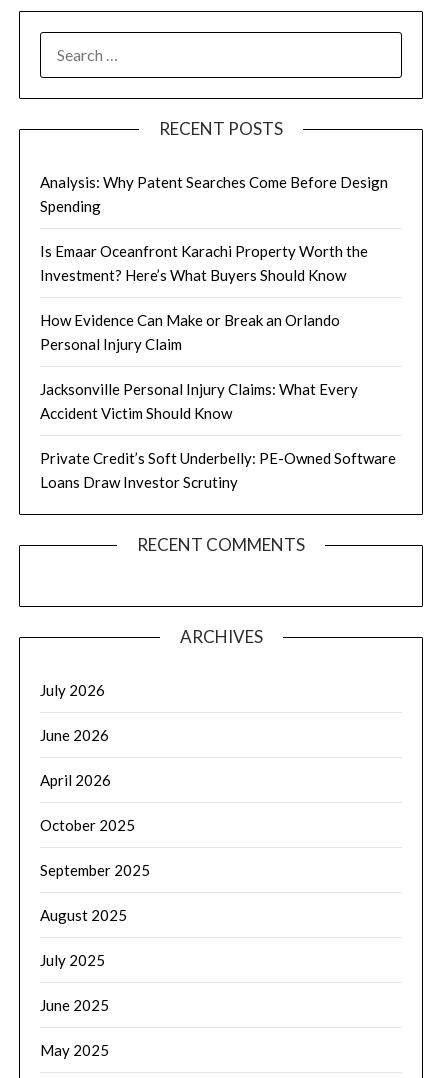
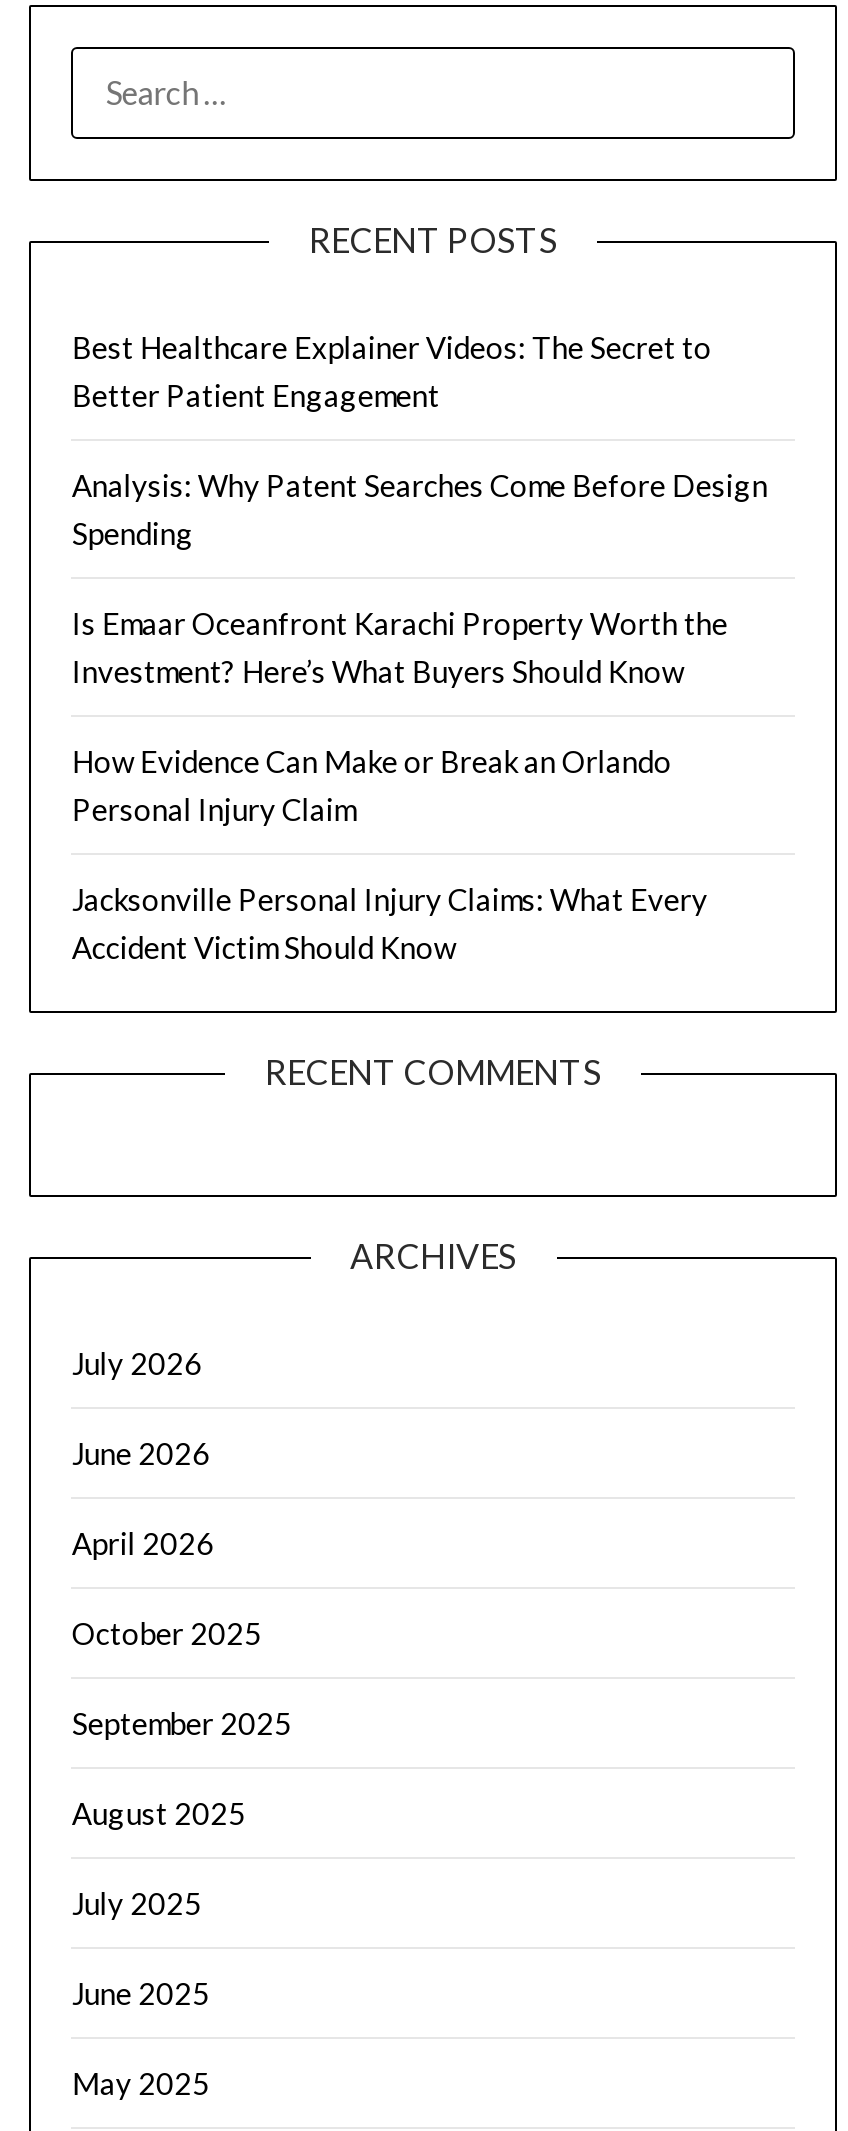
+ Best Healthcare Explainer Videos: The Secret to
+ Better Patient Engagement

moved down: Analysis: Why Patent Searches Come Before Design | Spending | Is Emaar Oceanfront Karachi Property Worth the | Investment? Here’s What Buyers Should Know | How Evidence Can Make or Break an Orlando | Personal Injury Claim | Jacksonville Personal Injury Claims: What Every | Accident Victim Should Know

- Private Credit’s Soft Underbelly: PE-Owned Software
- Loans Draw Investor Scrutiny
